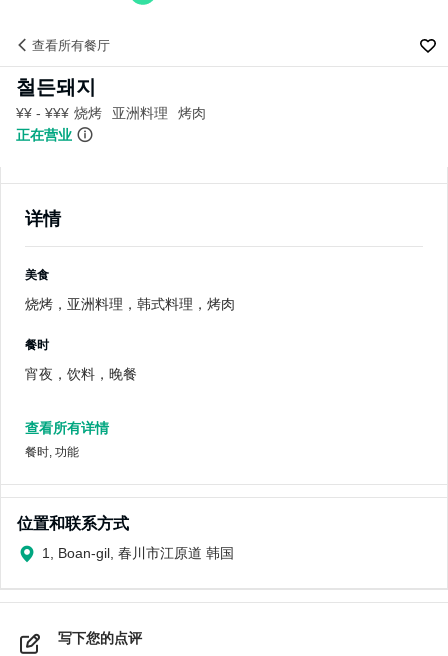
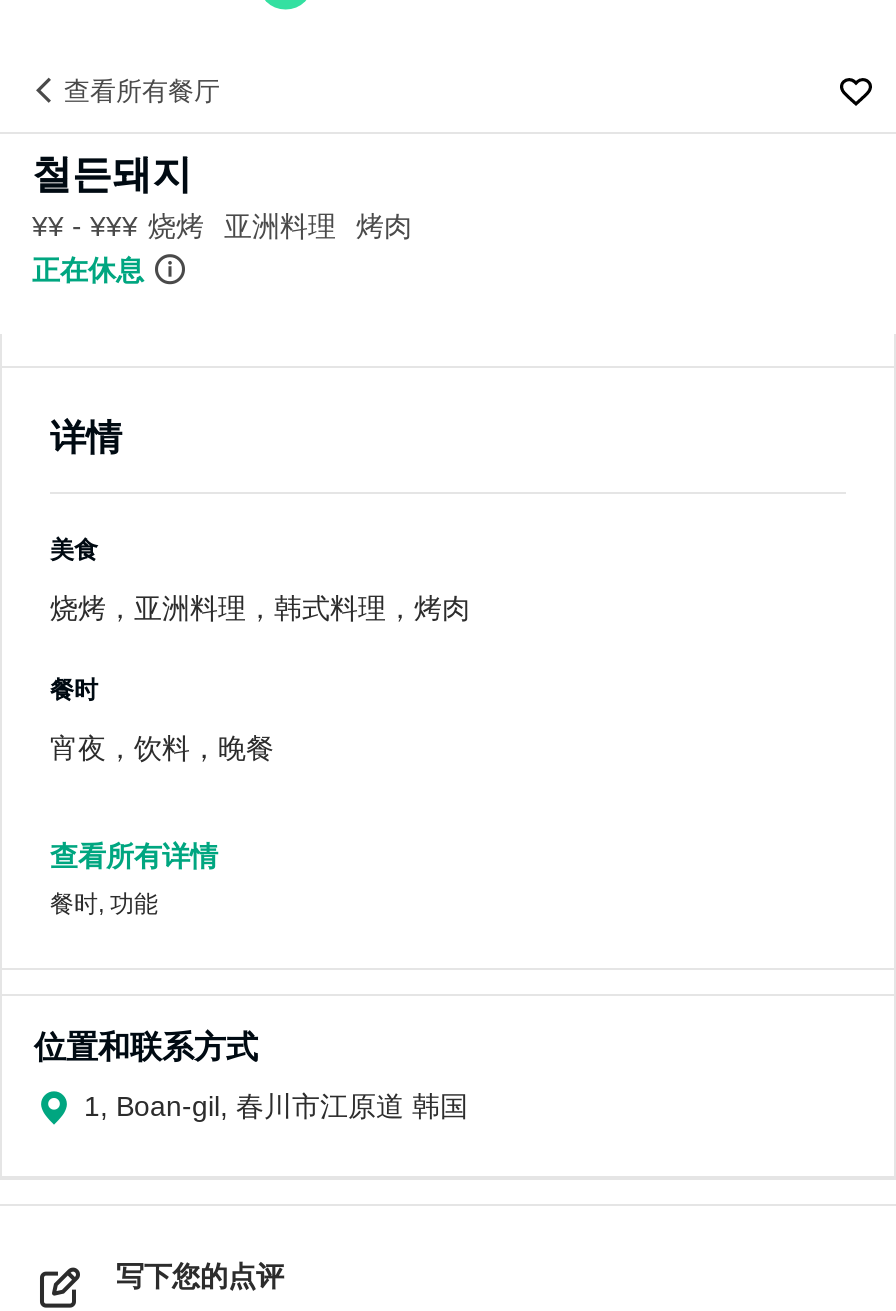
- 正在营业
+ 正在休息
